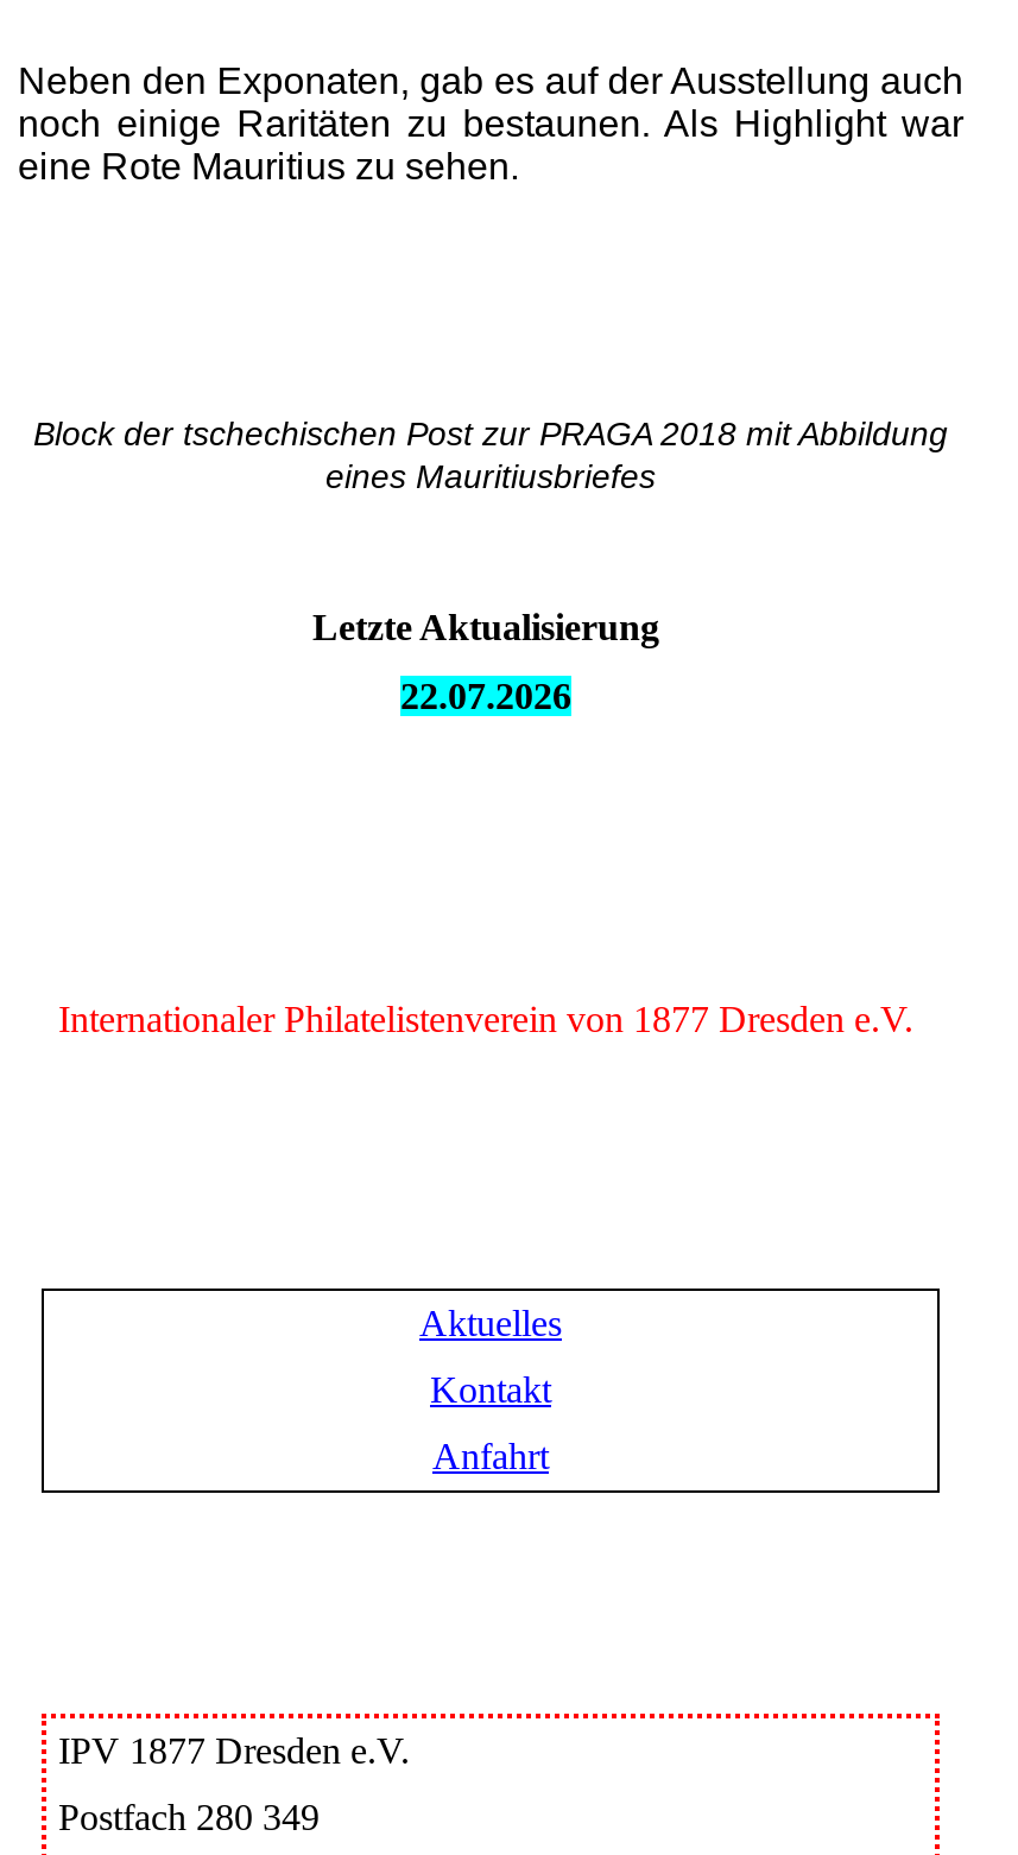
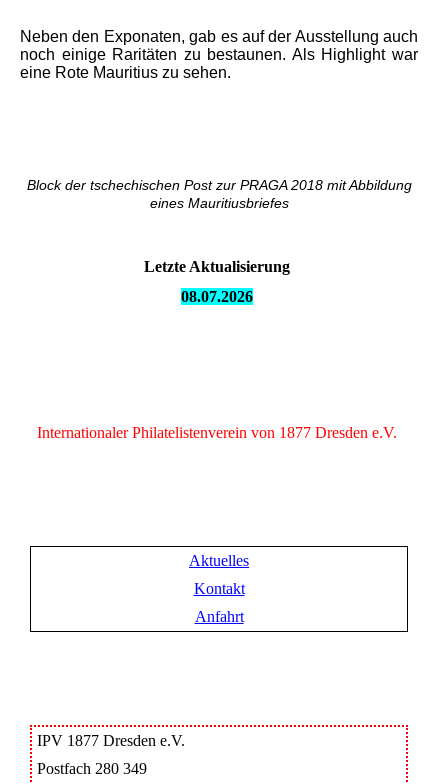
- 22.07.2026
+ 08.07.2026
